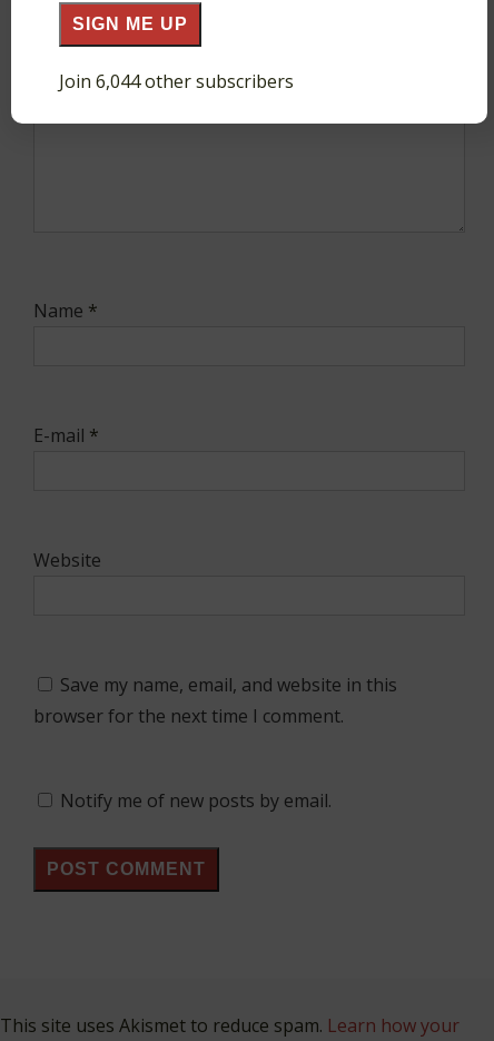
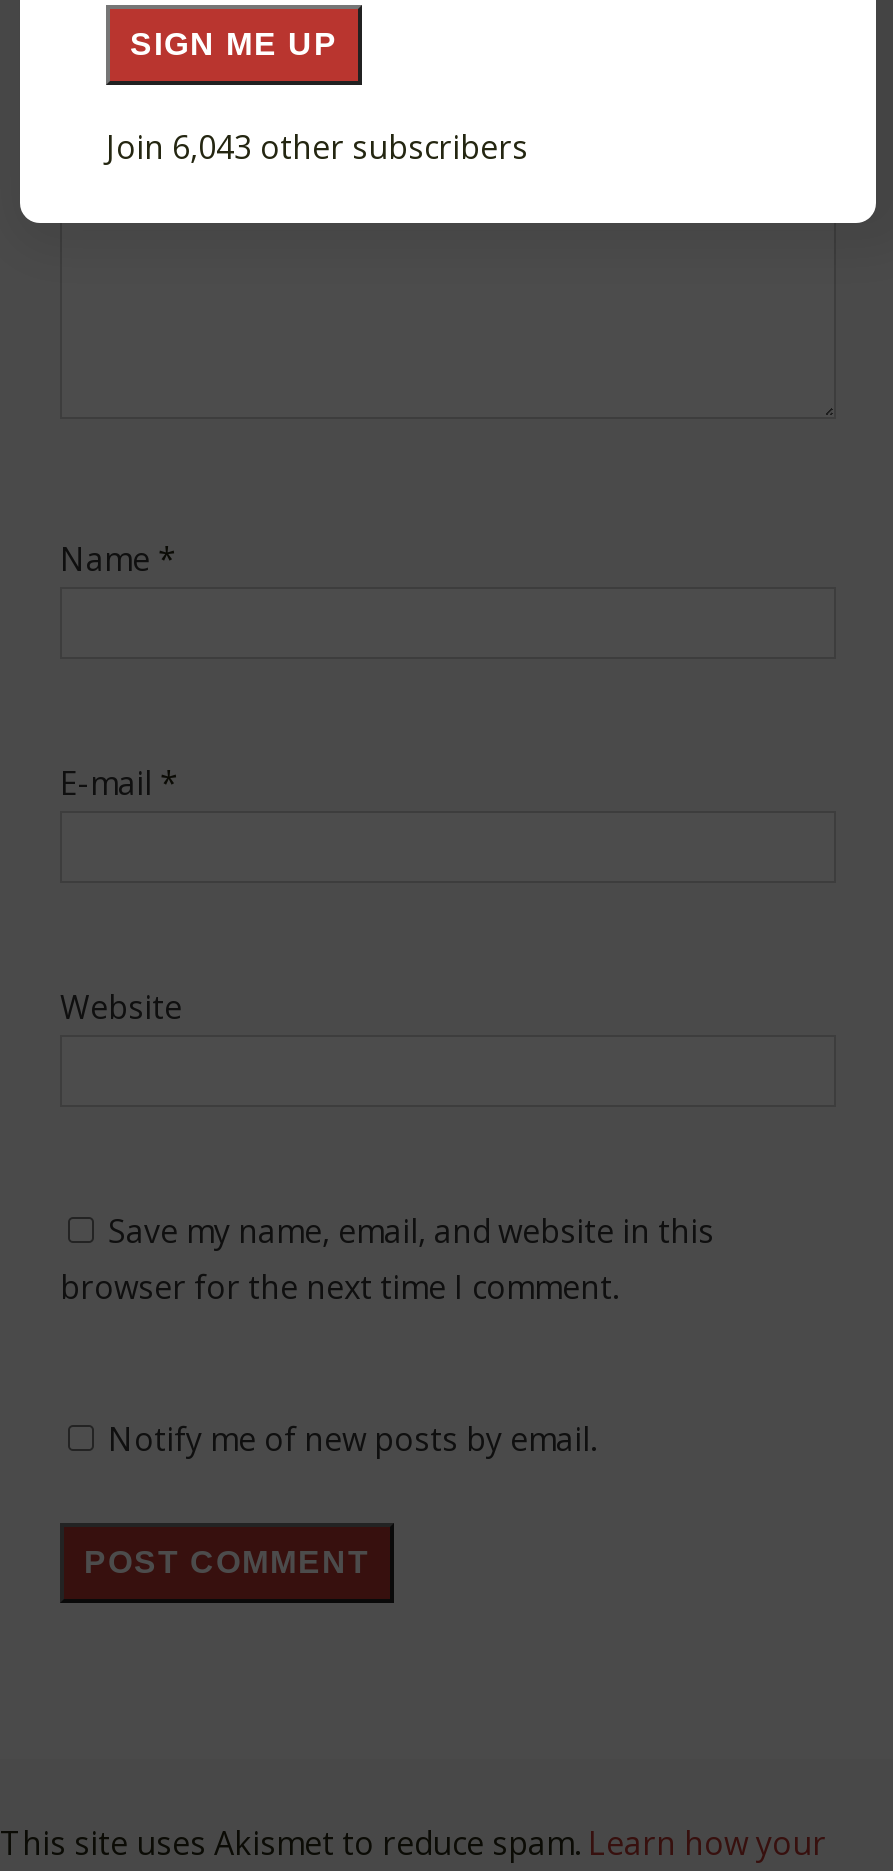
- Join 6,044 other subscribers
+ Join 6,043 other subscribers
